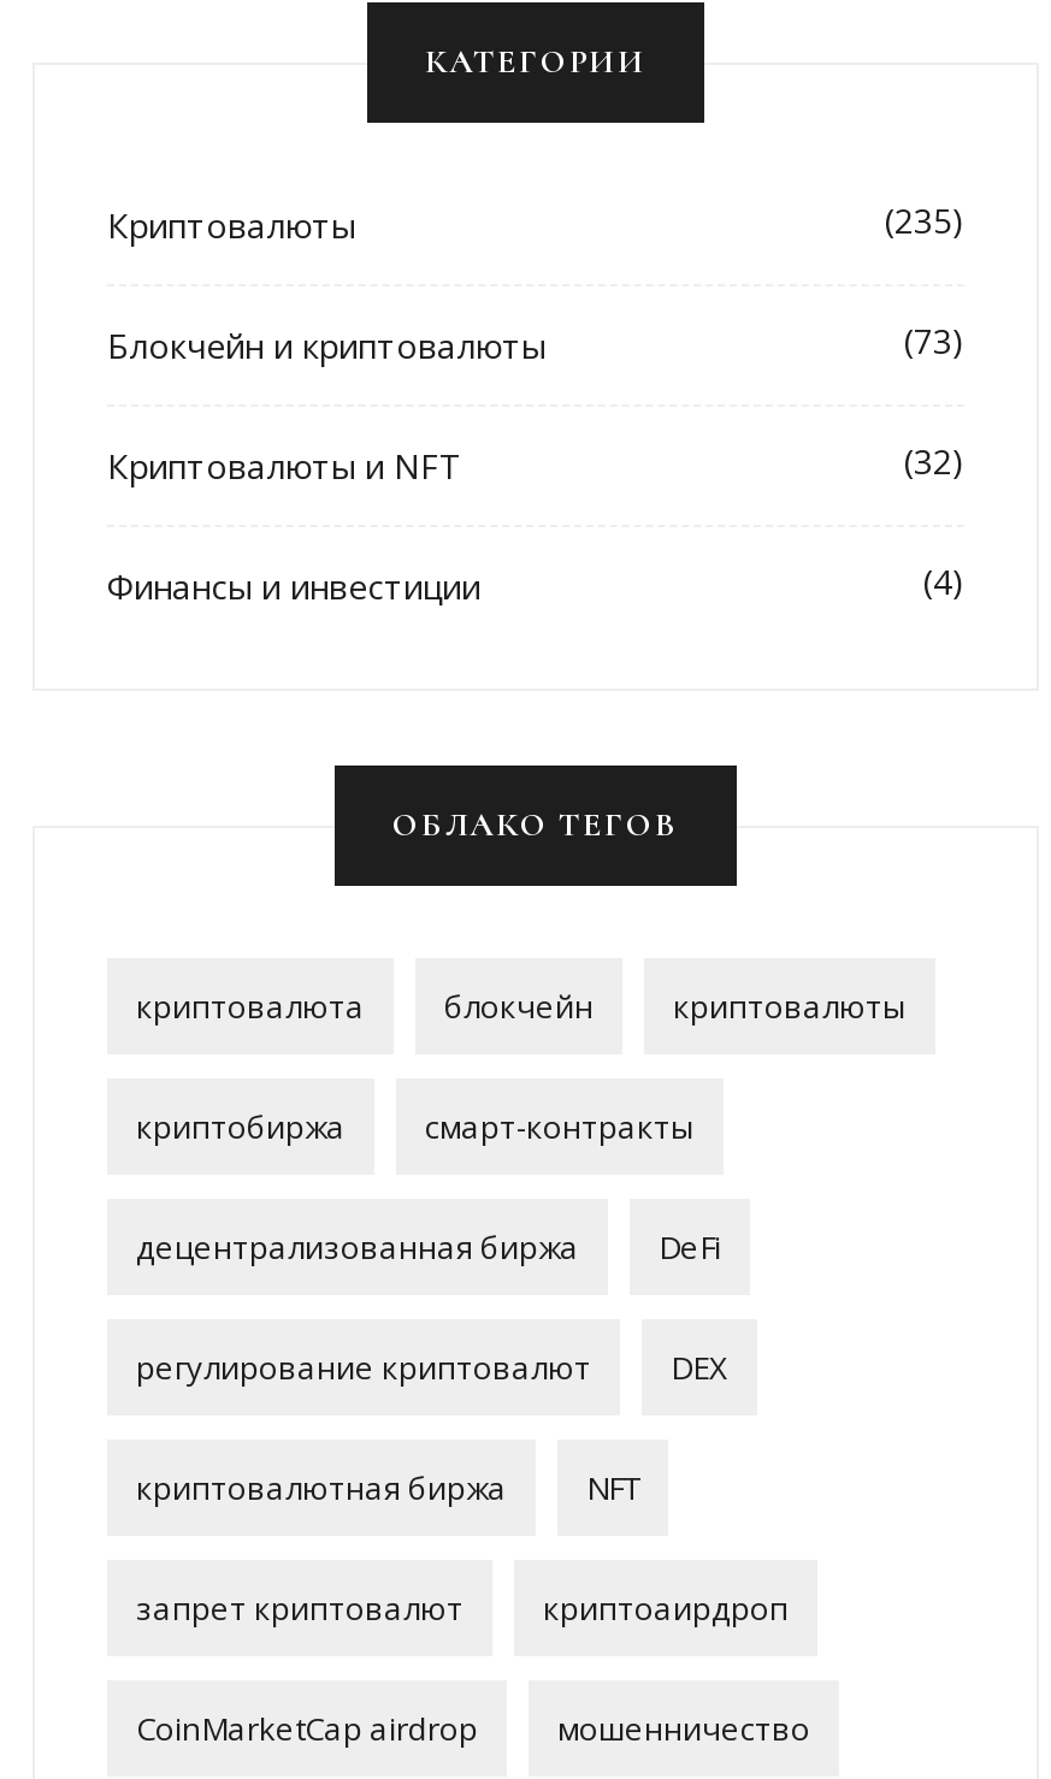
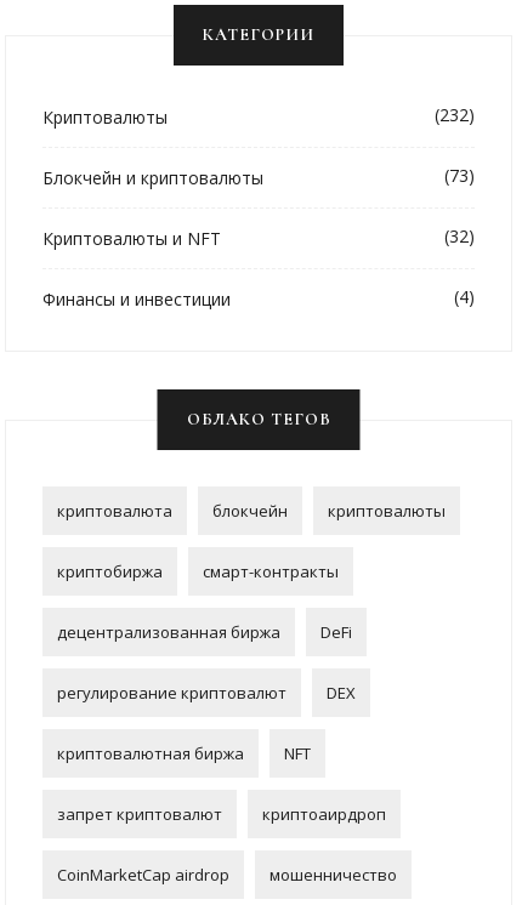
- (235)
+ (232)
